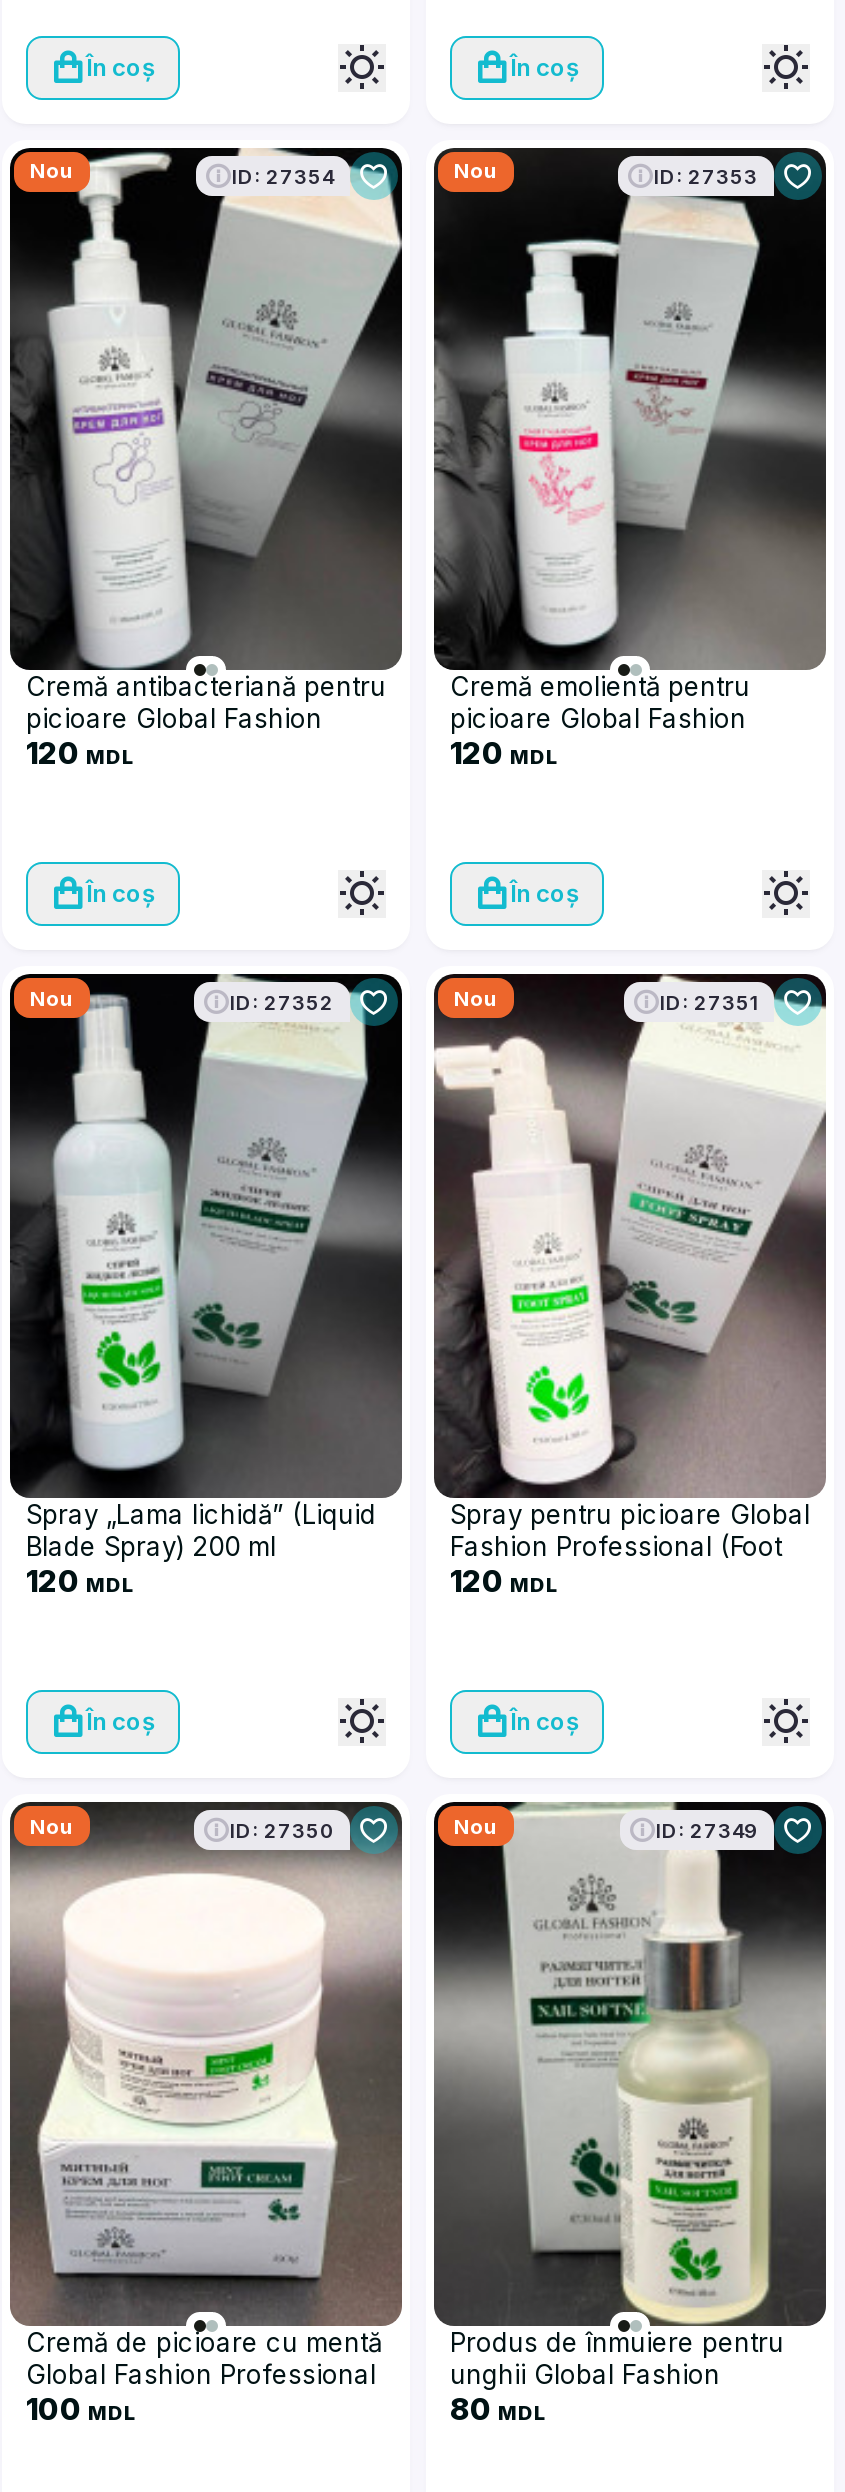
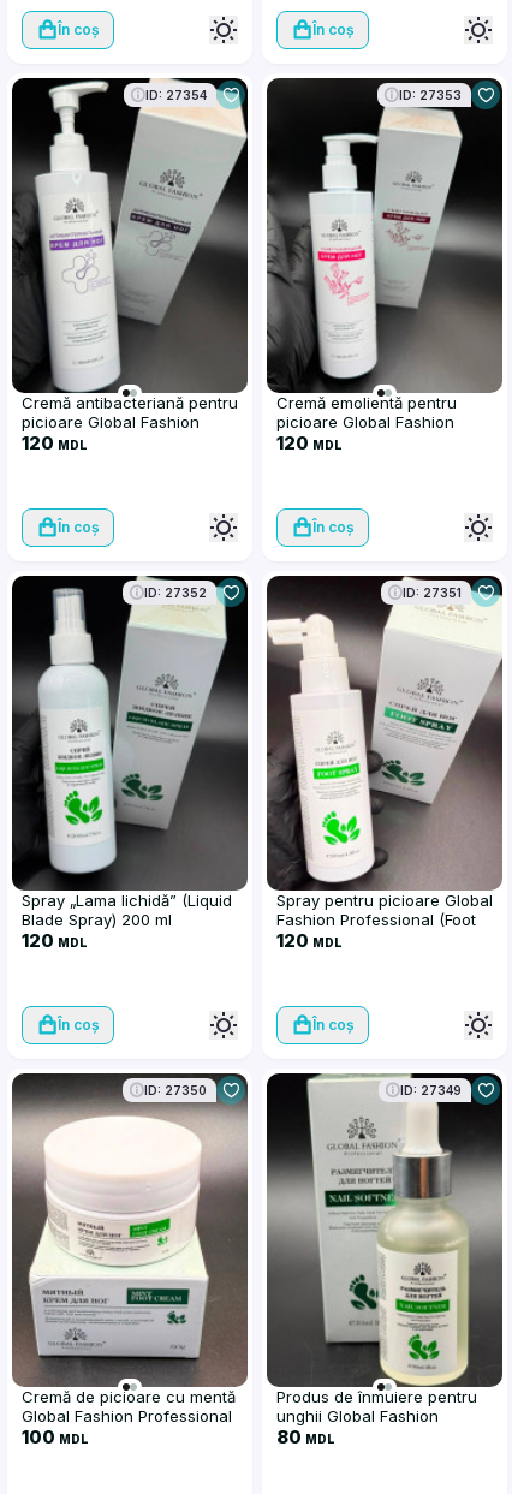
- Nou

- Nou

- Nou

- Nou

- Nou

- Nou
